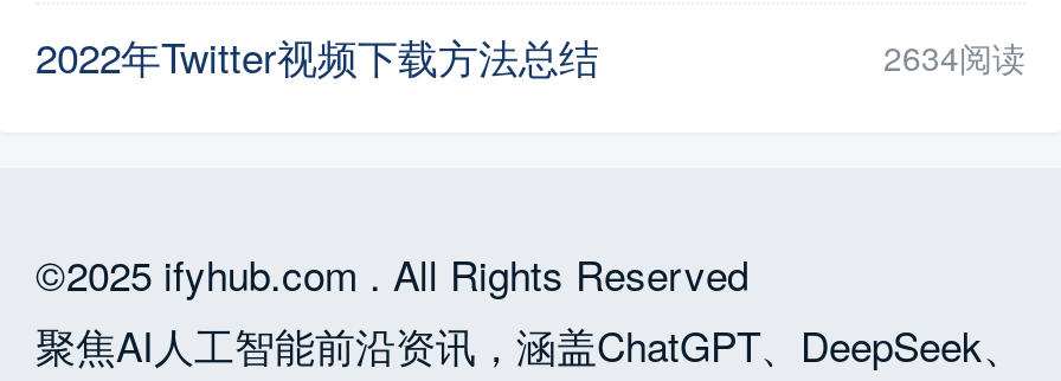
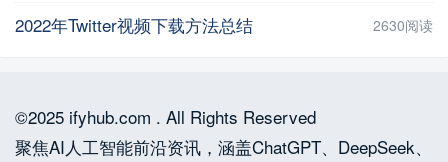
- 2634阅读
+ 2630阅读
